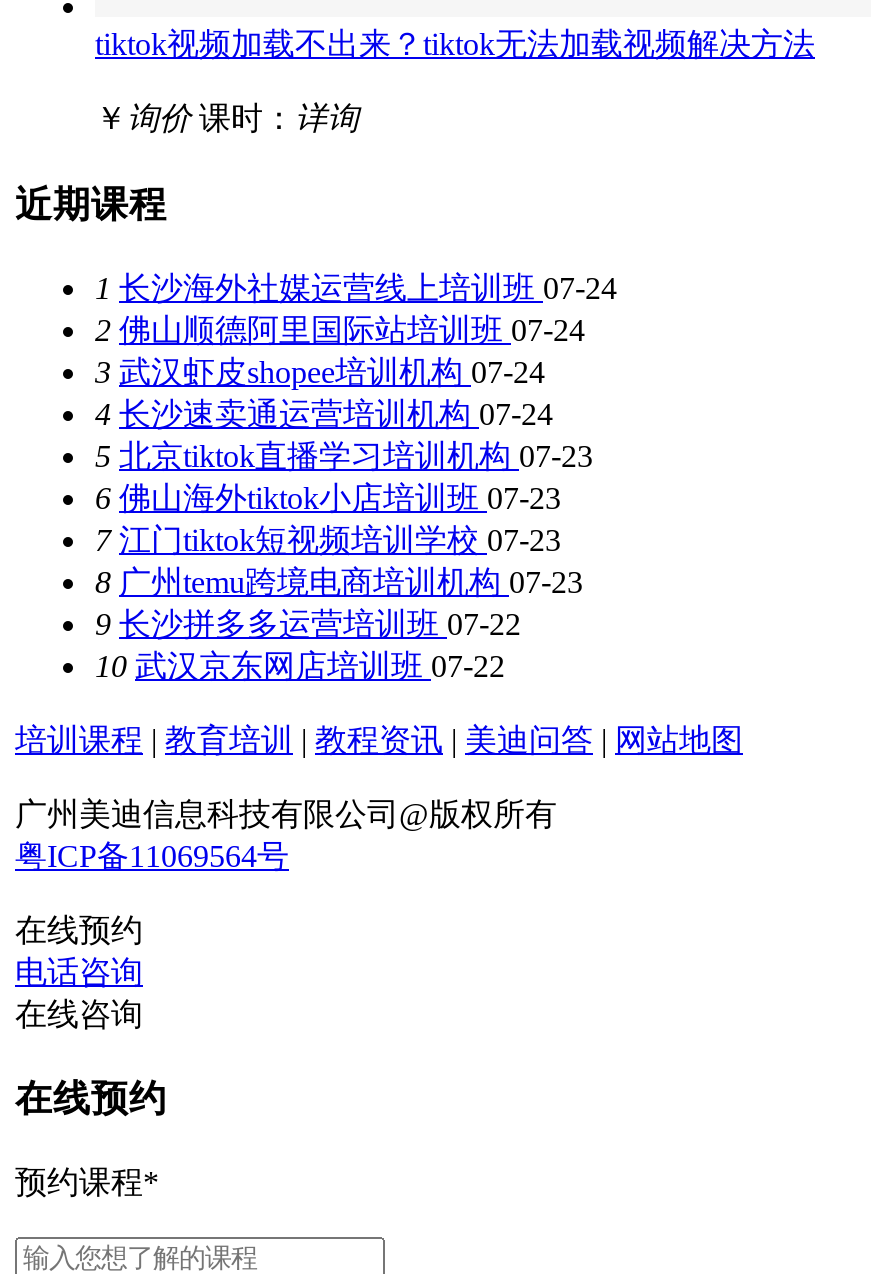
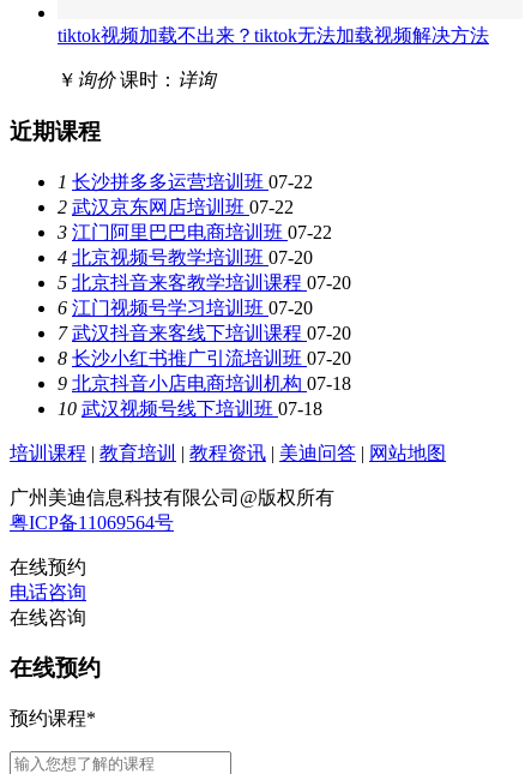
- 1 长沙海外社媒运营线上培训班07-24
- 2 佛山顺德阿里国际站培训班07-24
- 3 武汉虾皮shopee培训机构07-24
- 4 长沙速卖通运营培训机构07-24
- 5 北京tiktok直播学习培训机构07-23
- 6 佛山海外tiktok小店培训班07-23
- 7 江门tiktok短视频培训学校07-23
- 8 广州temu跨境电商培训机构07-23
- 9 长沙拼多多运营培训班07-22
- 10 武汉京东网店培训班07-22
+ 1 长沙拼多多运营培训班07-22
+ 2 武汉京东网店培训班07-22
+ 3 江门阿里巴巴电商培训班07-22
+ 4 北京视频号教学培训班07-20
+ 5 北京抖音来客教学培训课程07-20
+ 6 江门视频号学习培训班07-20
+ 7 武汉抖音来客线下培训课程07-20
+ 8 长沙小红书推广引流培训班07-20
+ 9 北京抖音小店电商培训机构07-18
+ 10 武汉视频号线下培训班07-18
